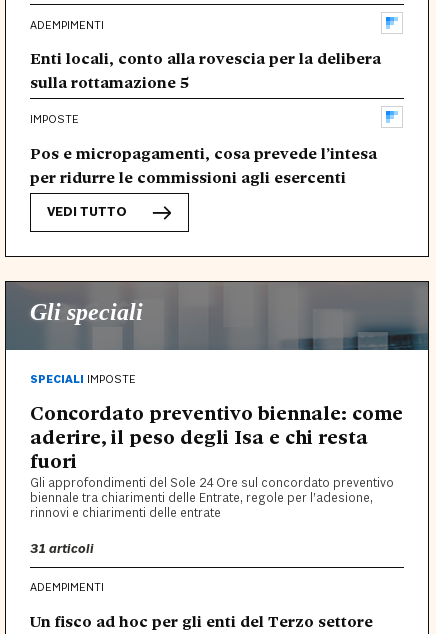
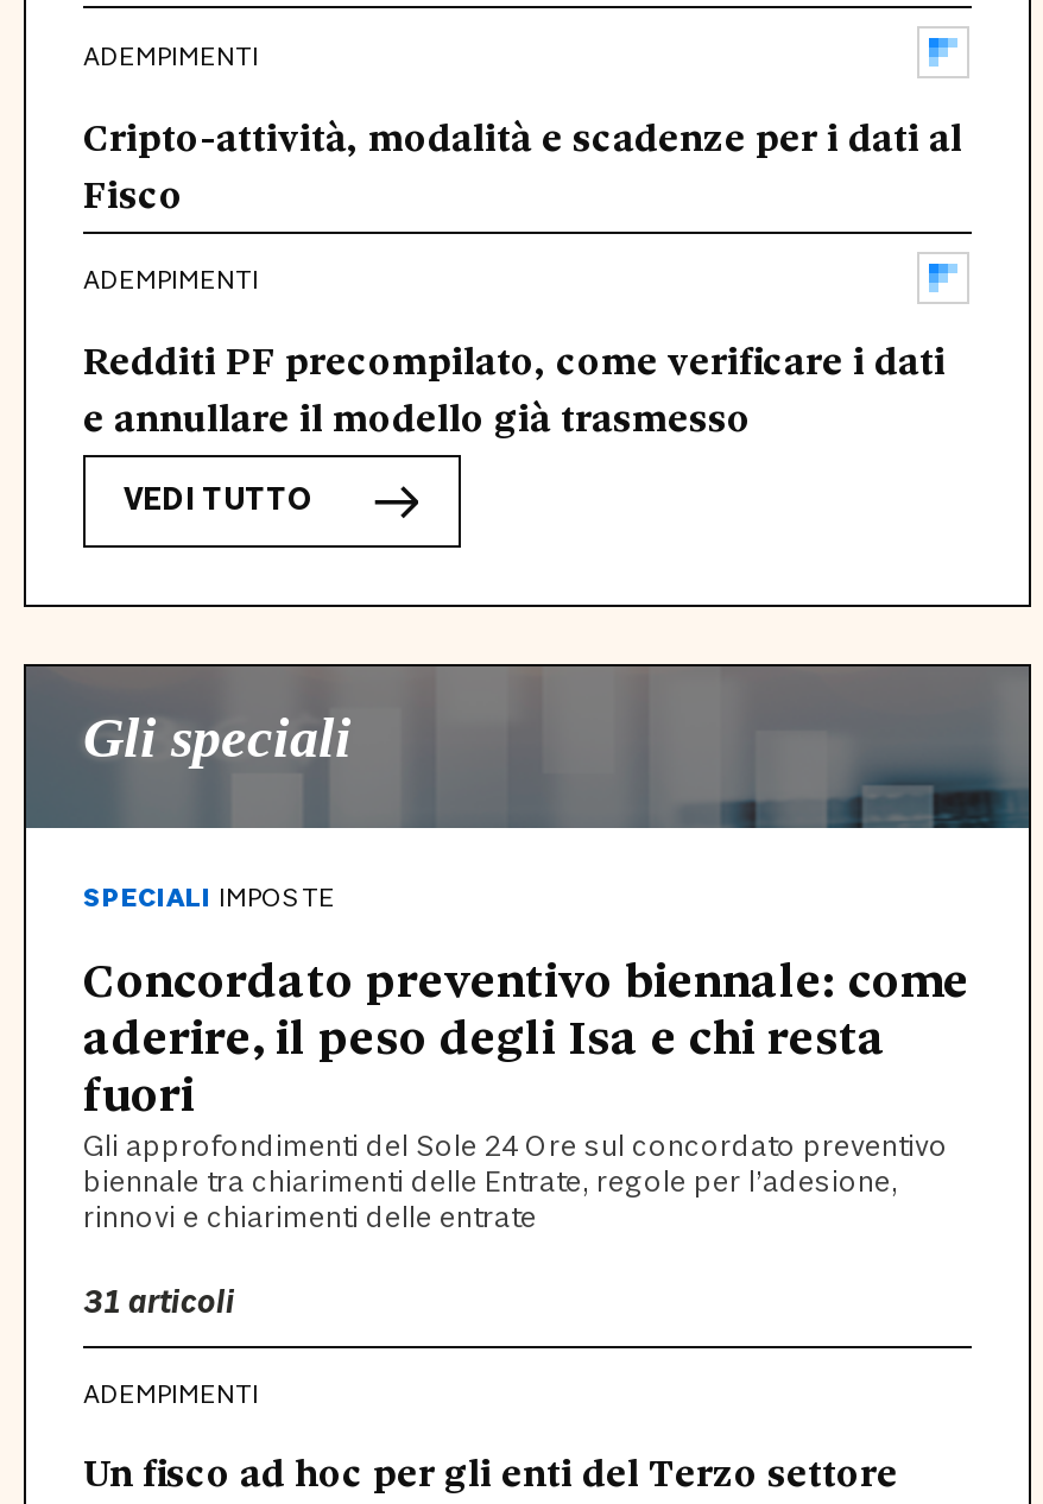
- Enti locali, conto alla rovescia per la delibera
- sulla rottamazione 5
+ Cripto-attività, modalità e scadenze per i dati al
+ Fisco

- IMPOSTE
+ ADEMPIMENTI

- Pos e micropagamenti, cosa prevede l’intesa
- per ridurre le commissioni agli esercenti
+ Redditi PF precompilato, come verificare i dati
+ e annullare il modello già trasmesso
